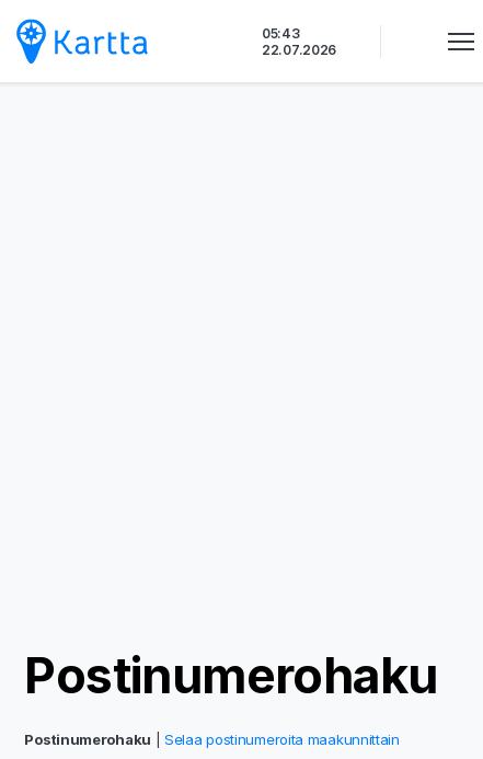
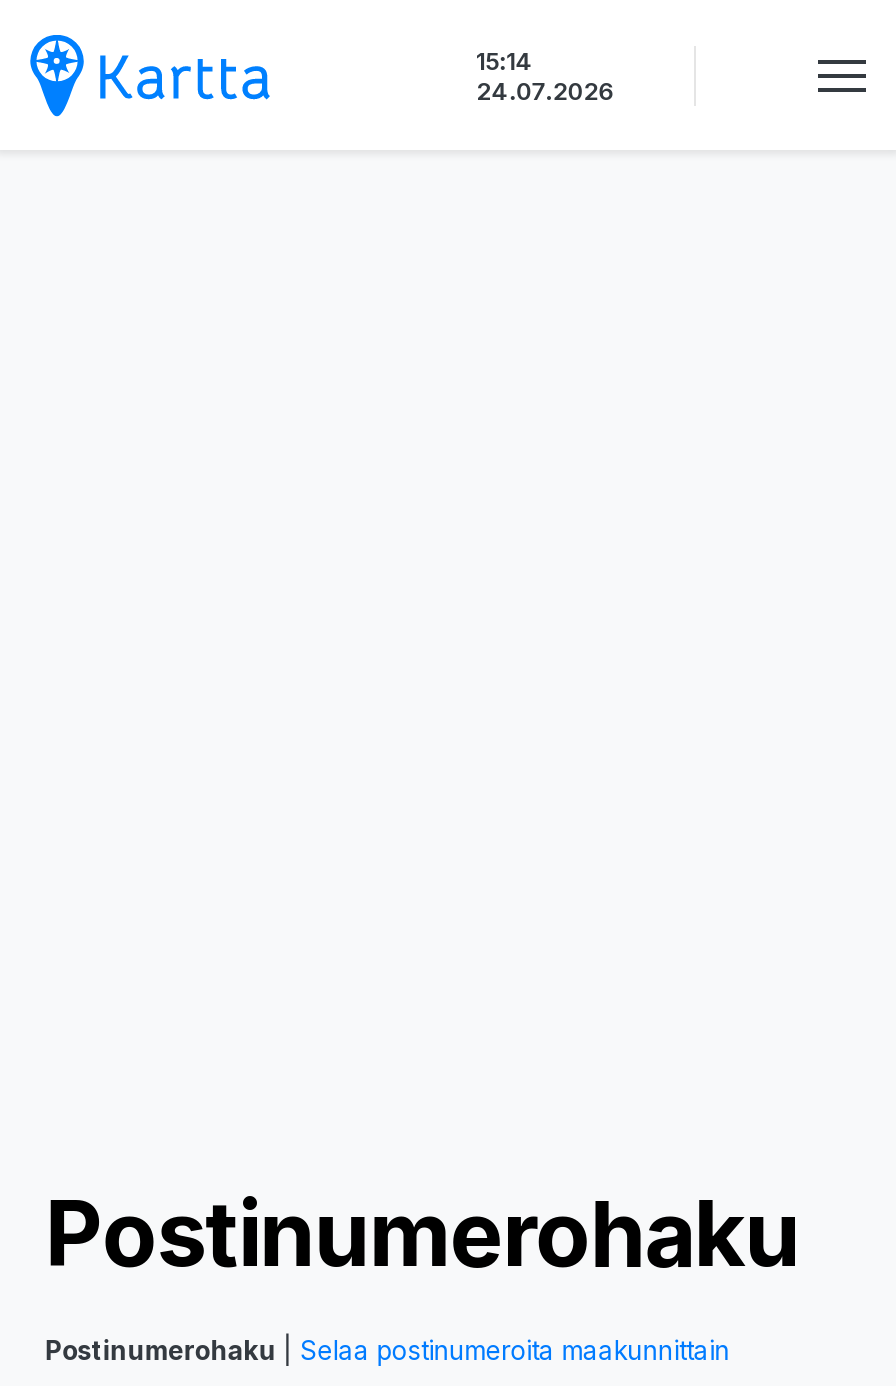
- 05:43
+ 15:14

- 22.07.2026
+ 24.07.2026
